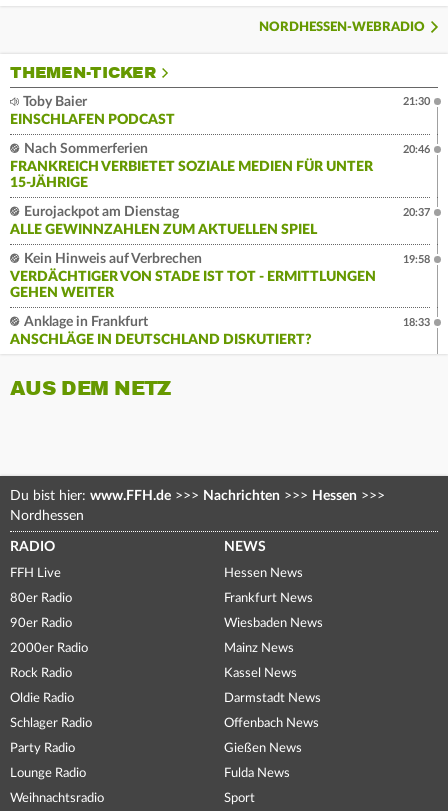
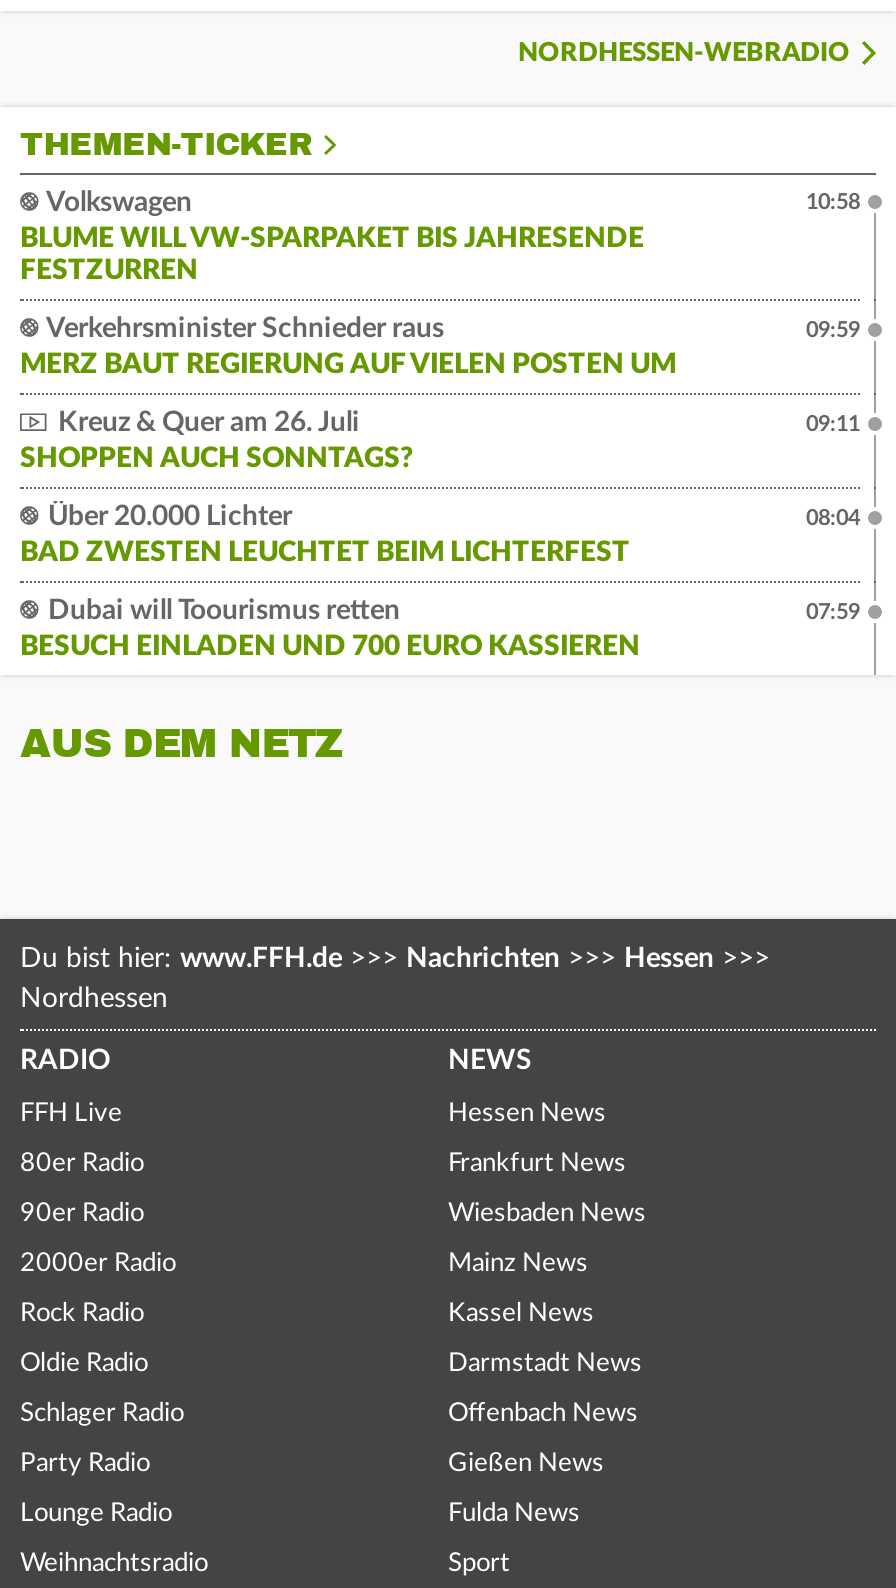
- Toby Baier
- EINSCHLAFEN PODCAST
+ Volkswagen
+ BLUME WILL VW-SPARPAKET BIS JAHRESENDE
+ FESTZURREN

- 21:30
+ 10:58

- Nach Sommerferien
- FRANKREICH VERBIETET SOZIALE MEDIEN FÜR UNTER
- 15-JÄHRIGE
+ Verkehrsminister Schnieder raus
+ MERZ BAUT REGIERUNG AUF VIELEN POSTEN UM

- 20:46
+ 09:59

- Eurojackpot am Dienstag
- ALLE GEWINNZAHLEN ZUM AKTUELLEN SPIEL
+ Kreuz & Quer am 26. Juli
+ SHOPPEN AUCH SONNTAGS?

- 20:37
+ 09:11

- Kein Hinweis auf Verbrechen
- VERDÄCHTIGER VON STADE IST TOT - ERMITTLUNGEN
- GEHEN WEITER
+ Über 20.000 Lichter
+ BAD ZWESTEN LEUCHTET BEIM LICHTERFEST

- 19:58
+ 08:04

- Anklage in Frankfurt
- ANSCHLÄGE IN DEUTSCHLAND DISKUTIERT?
+ Dubai will Toourismus retten
+ BESUCH EINLADEN UND 700 EURO KASSIEREN

- 18:33
+ 07:59
